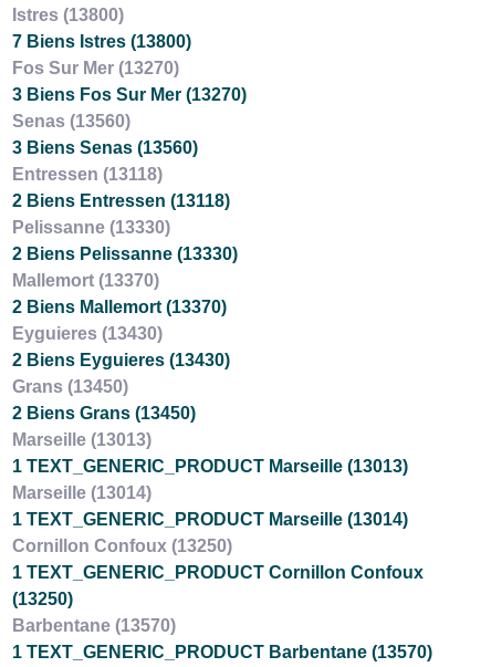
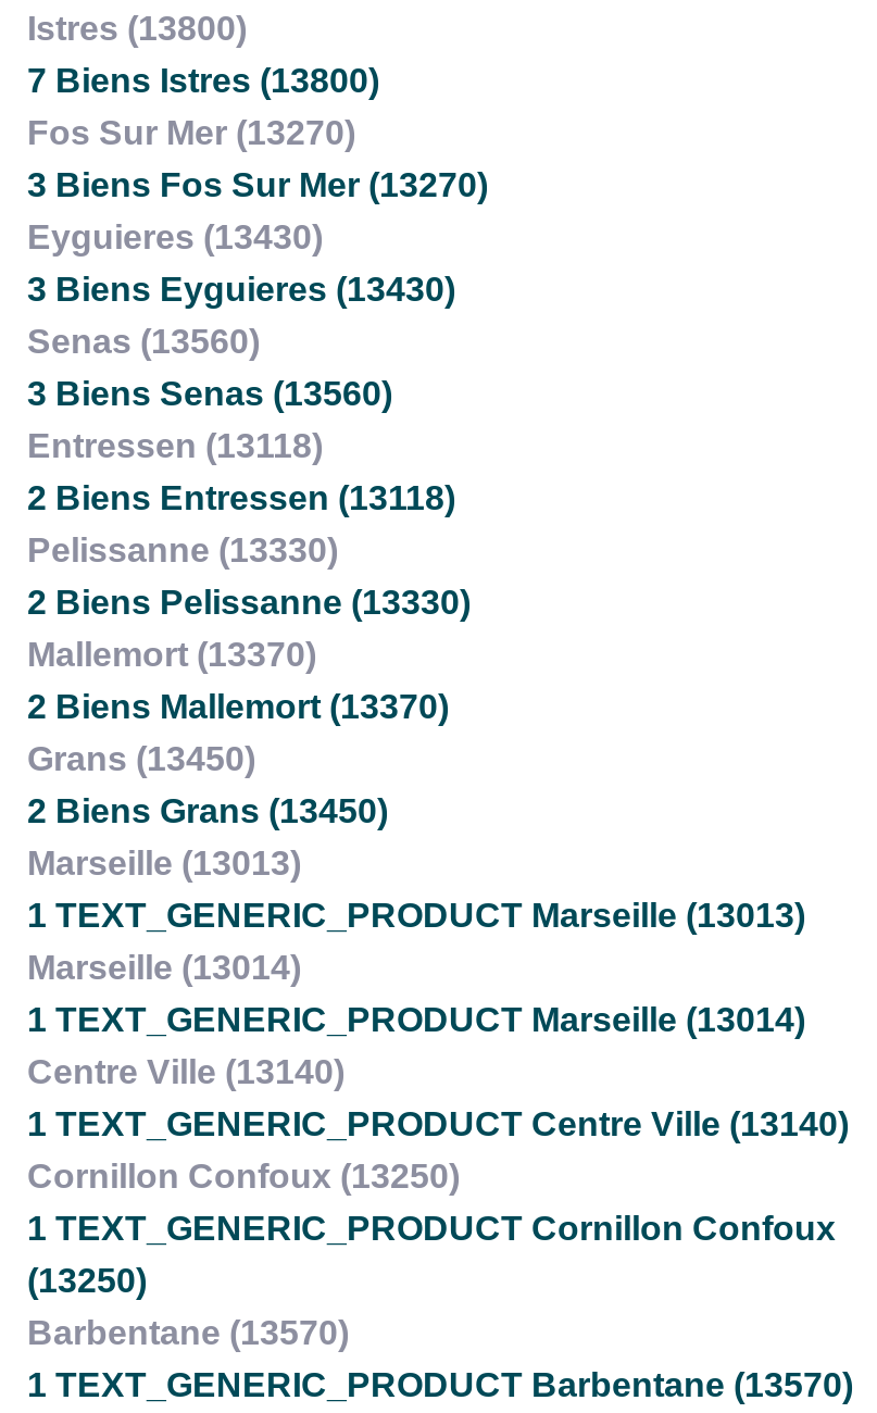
+ Eyguieres (13430)
+ 3 Biens Eyguieres (13430)

- Eyguieres (13430)
- 2 Biens Eyguieres (13430)

+ Centre Ville (13140)
+ 1 TEXT_GENERIC_PRODUCT Centre Ville (13140)
